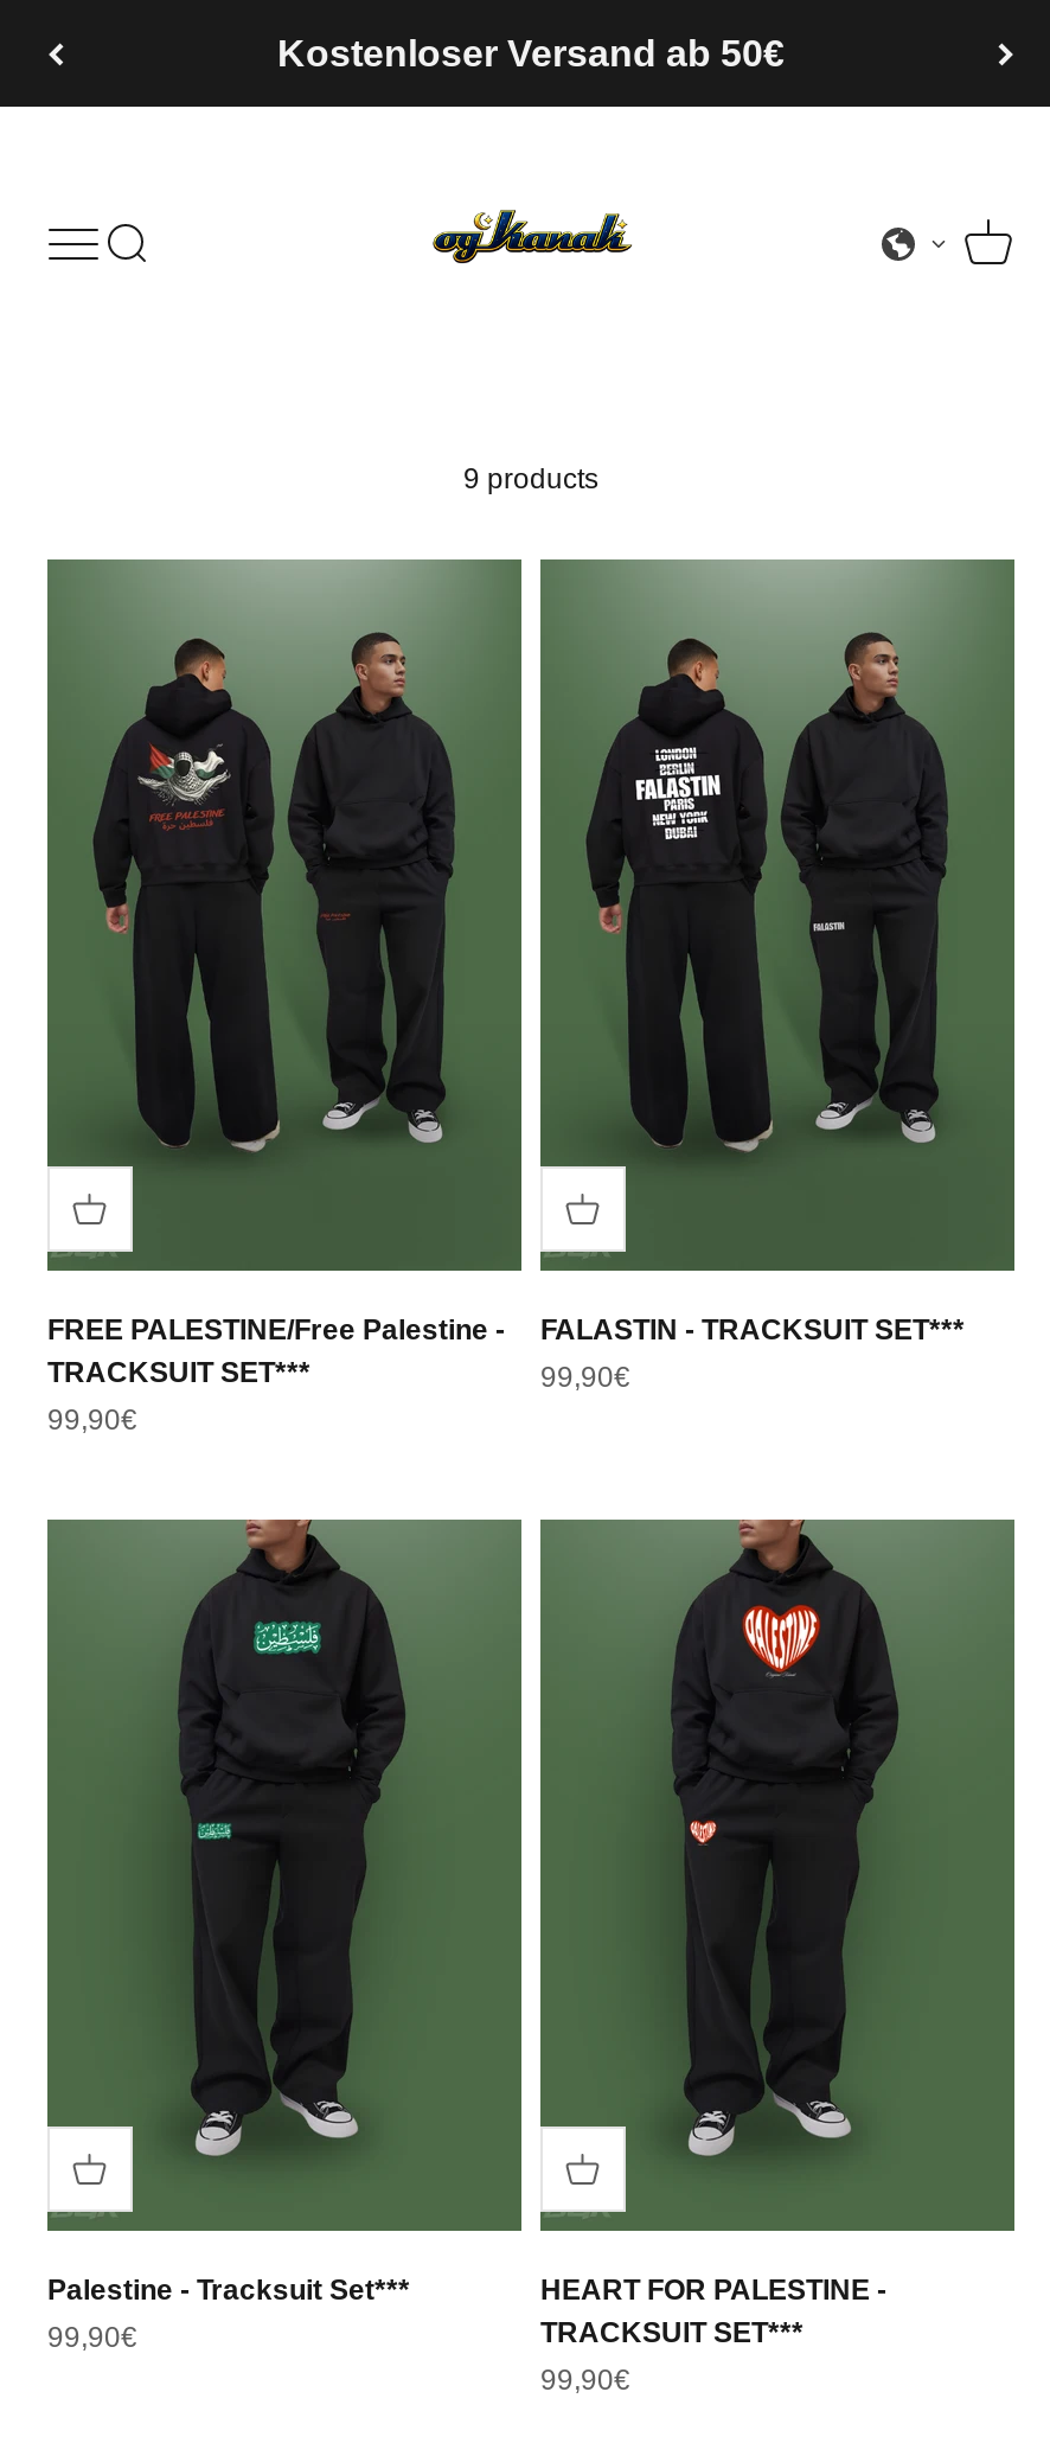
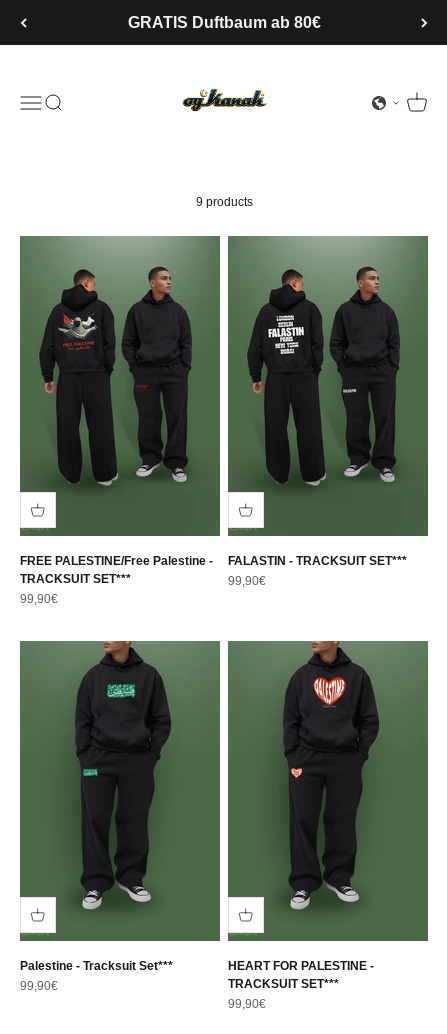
- Kostenloser Versand ab 50€
+ GRATIS Duftbaum ab 80€
